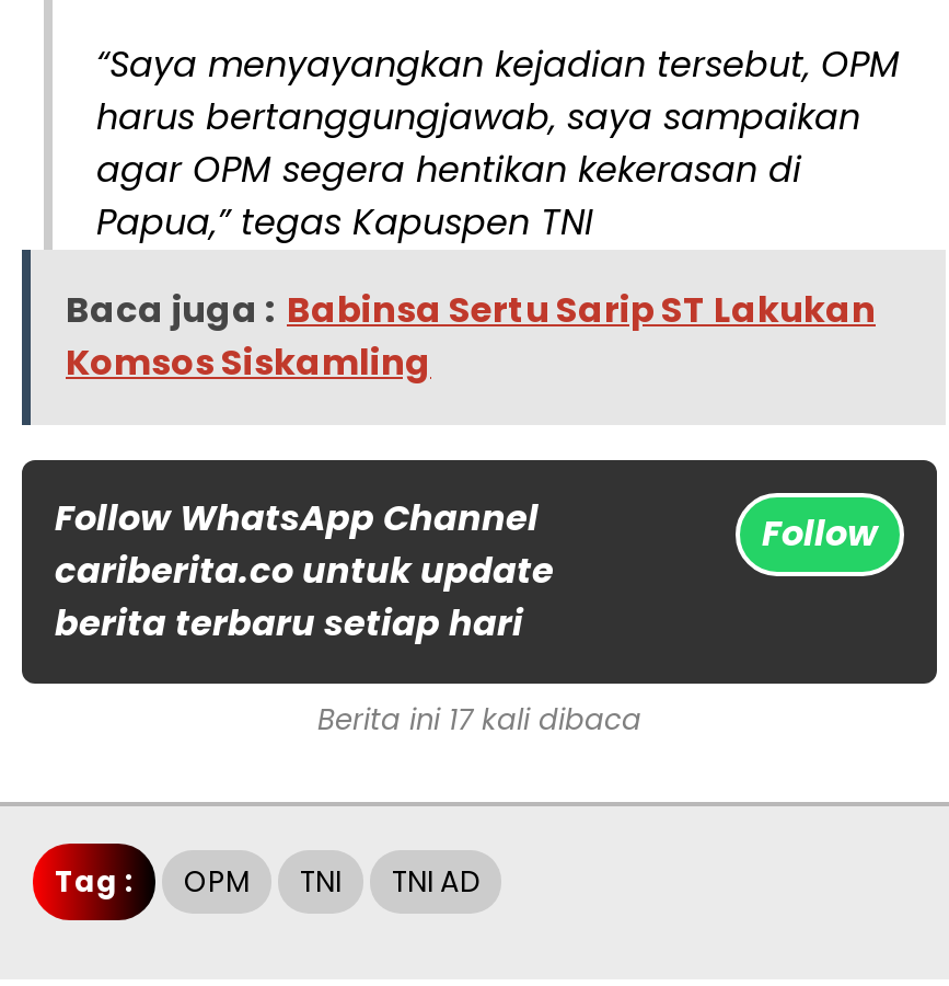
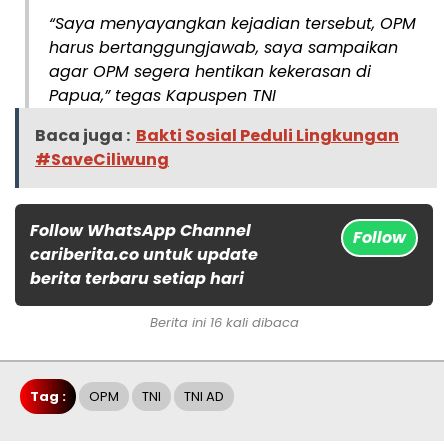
- Baca juga : Babinsa Sertu Sarip ST Lakukan
- Komsos Siskamling
+ Baca juga : Bakti Sosial Peduli Lingkungan
+ #SaveCiliwung

- Berita ini 17 kali dibaca
+ Berita ini 16 kali dibaca
